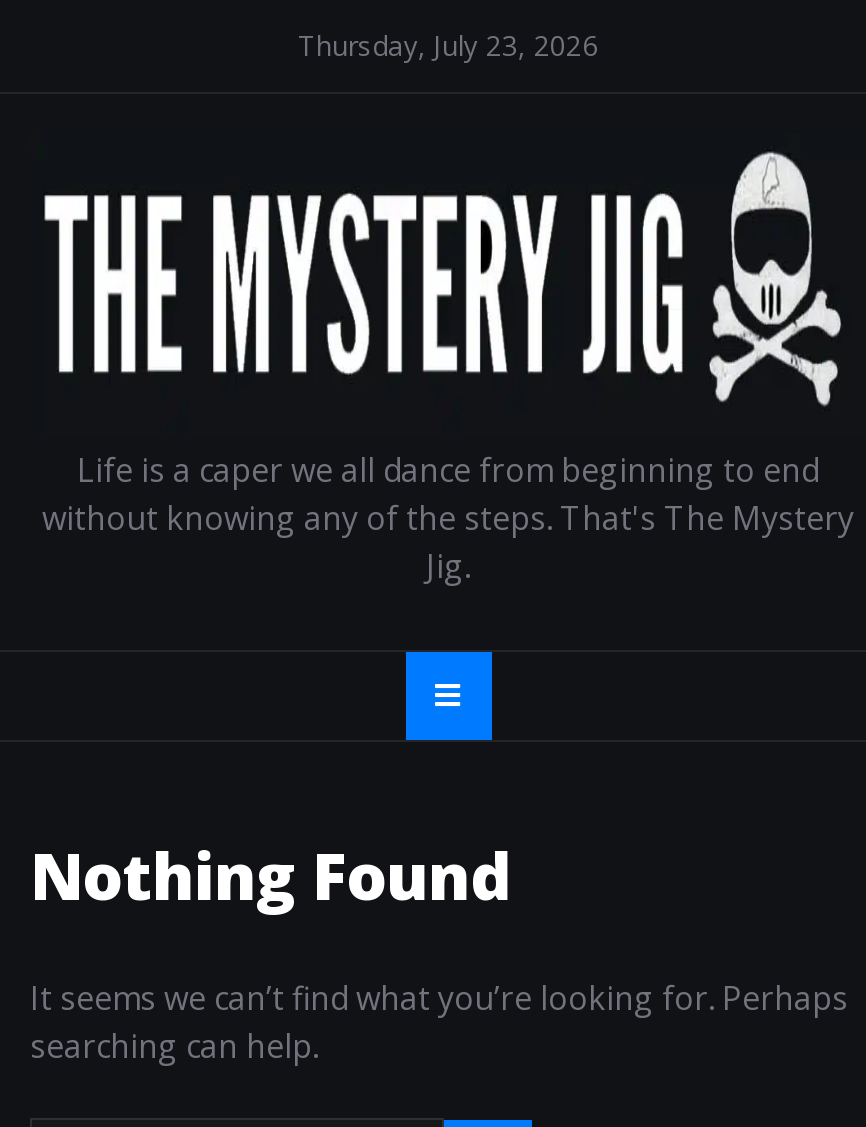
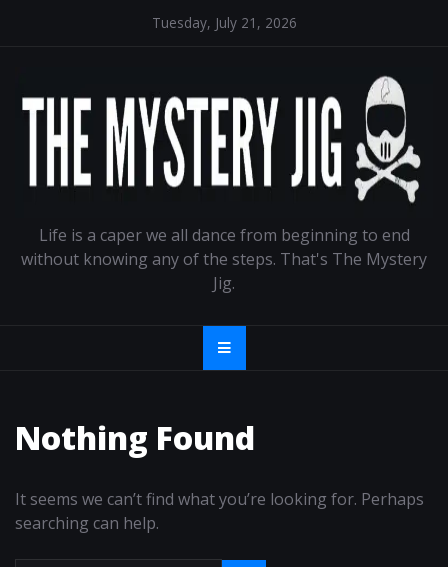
- Thursday, July 23, 2026
+ Tuesday, July 21, 2026
